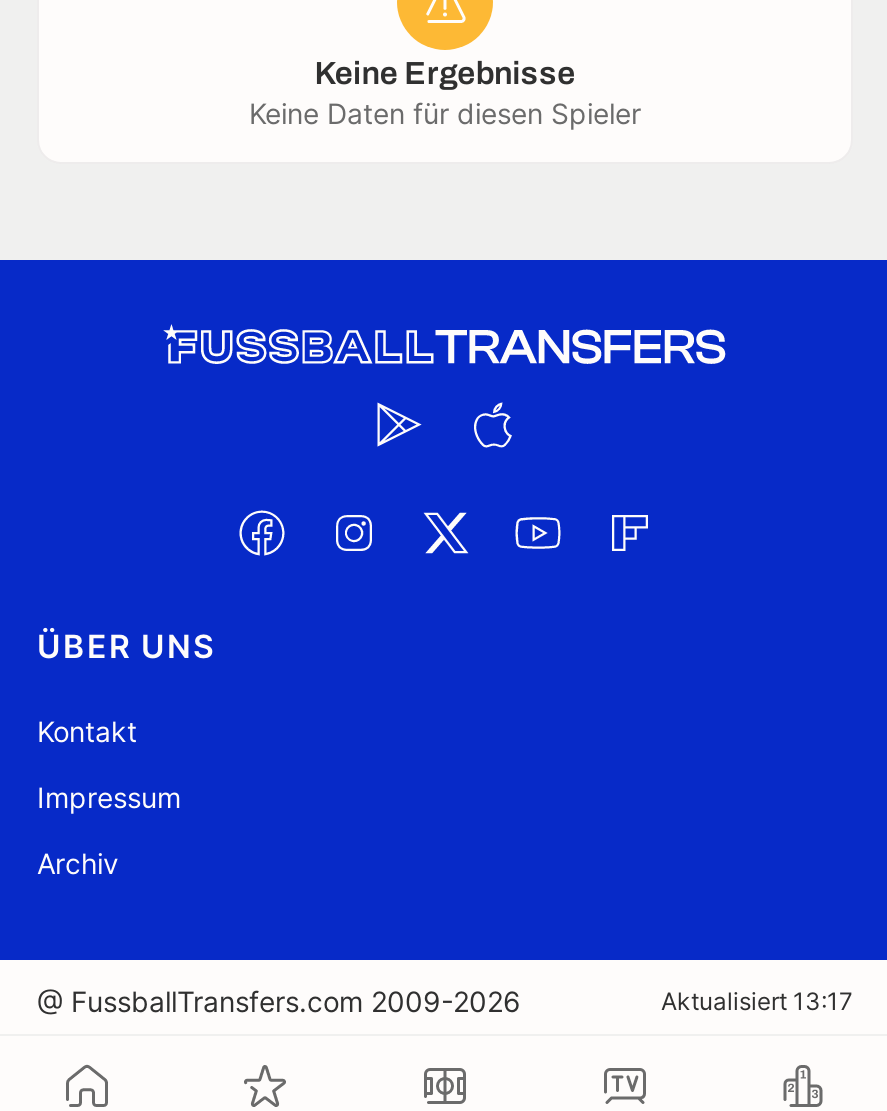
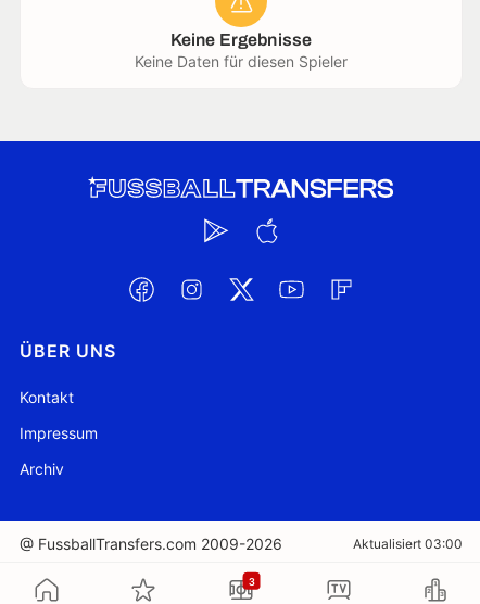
- Aktualisiert 13:17
+ Aktualisiert 03:00

+ 3
